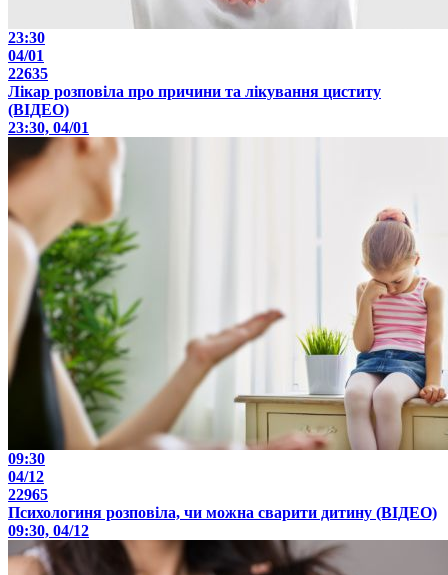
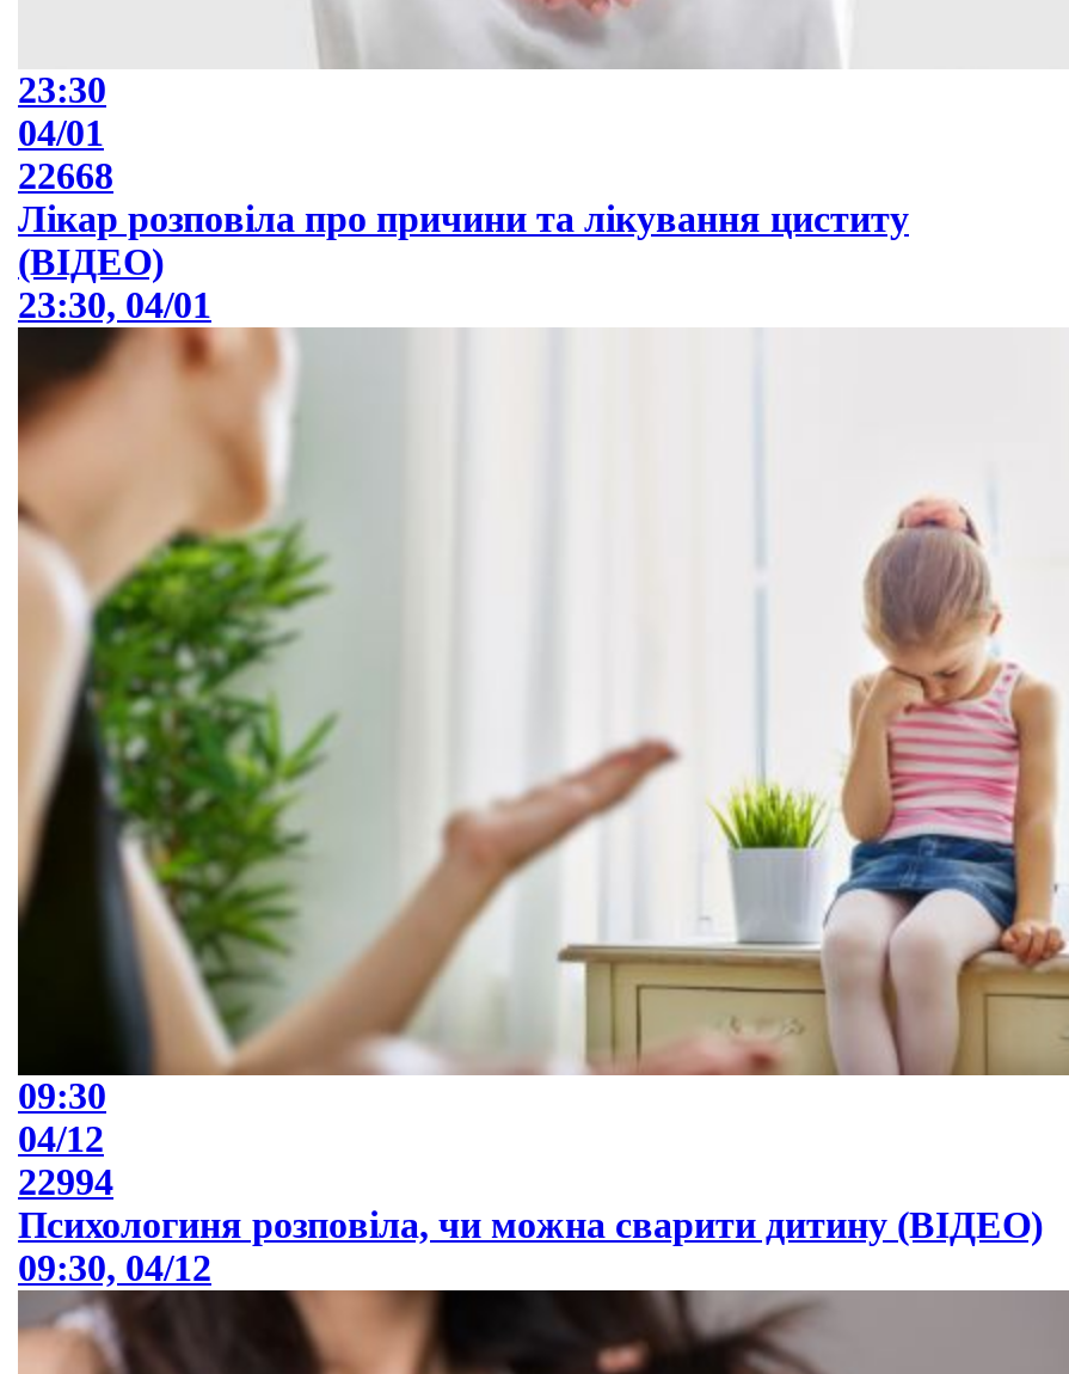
- 22635
+ 22668

- 22965
+ 22994
